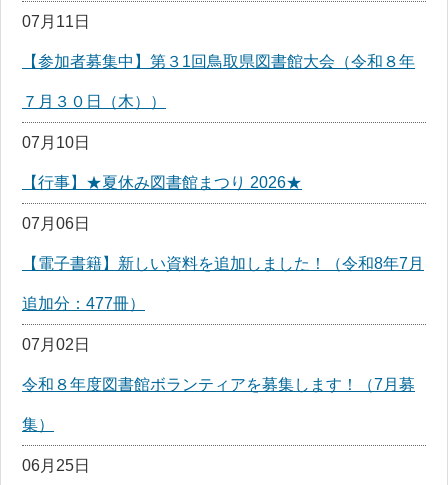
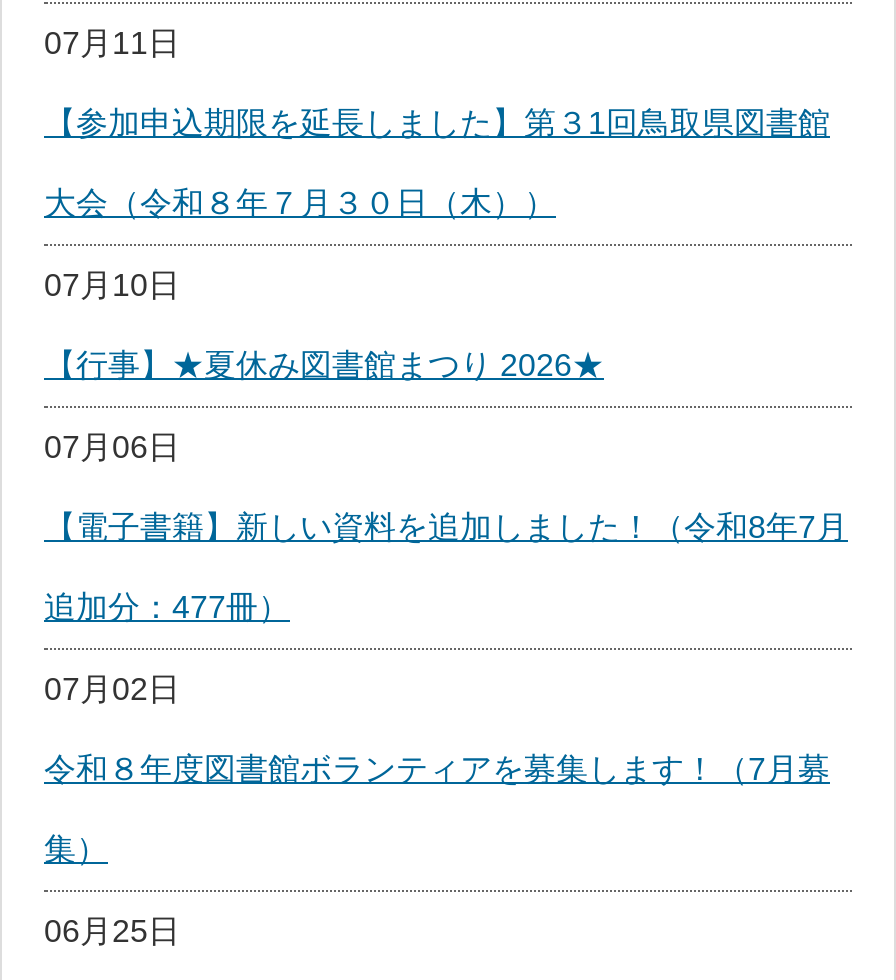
- 【参加者募集中】第３1回鳥取県図書館大会（令和８年
+ 【参加申込期限を延長しました】第３1回鳥取県図書館

- ７月３０日（木））
+ 大会（令和８年７月３０日（木））
